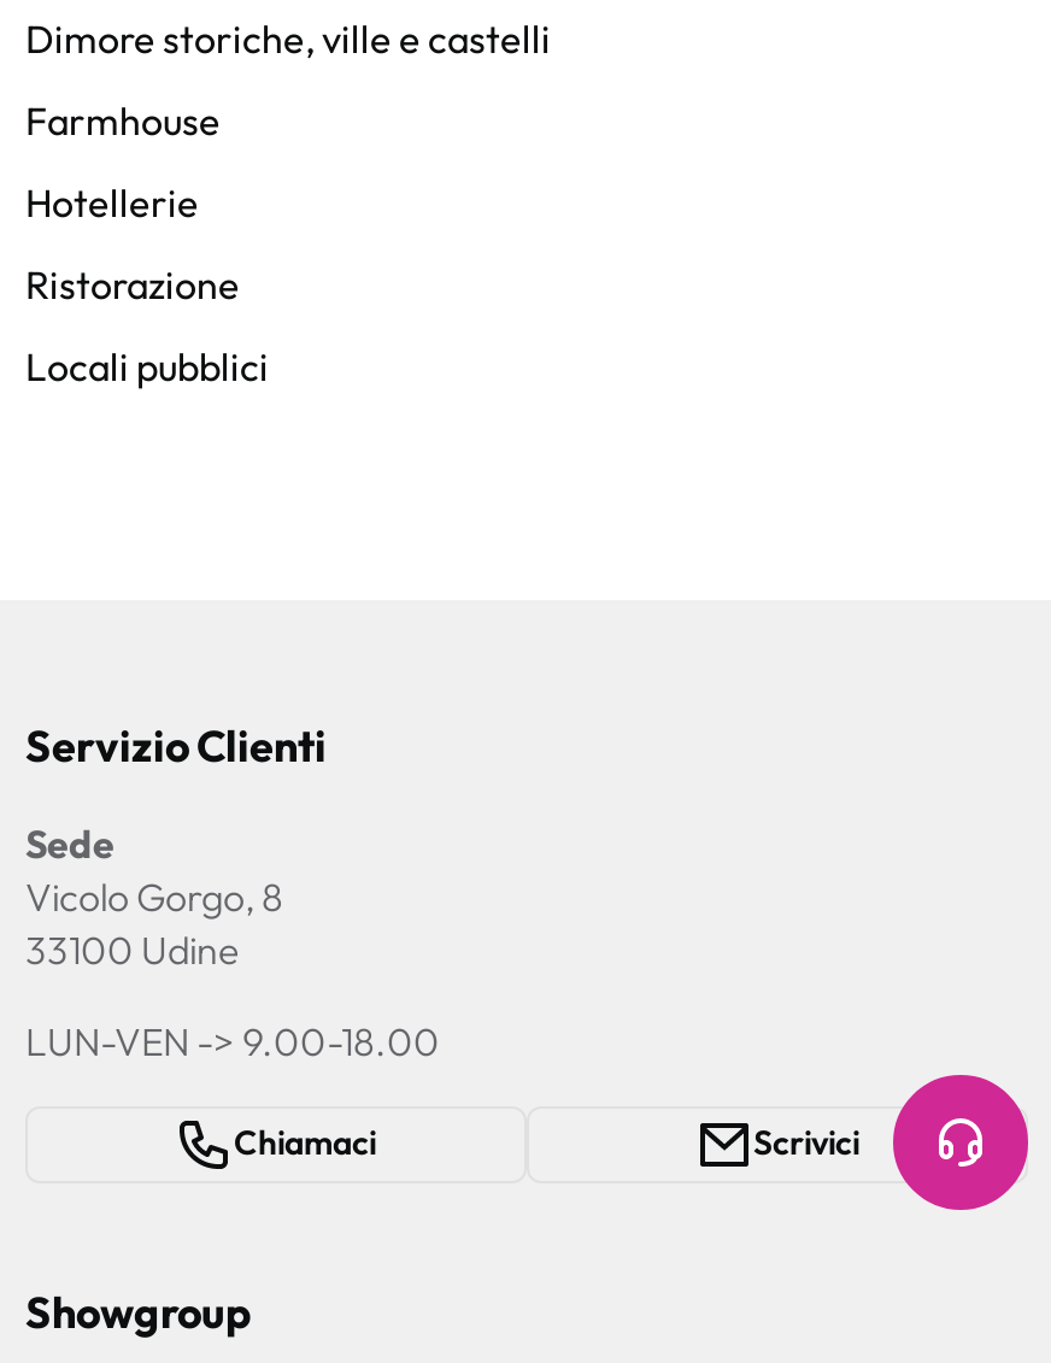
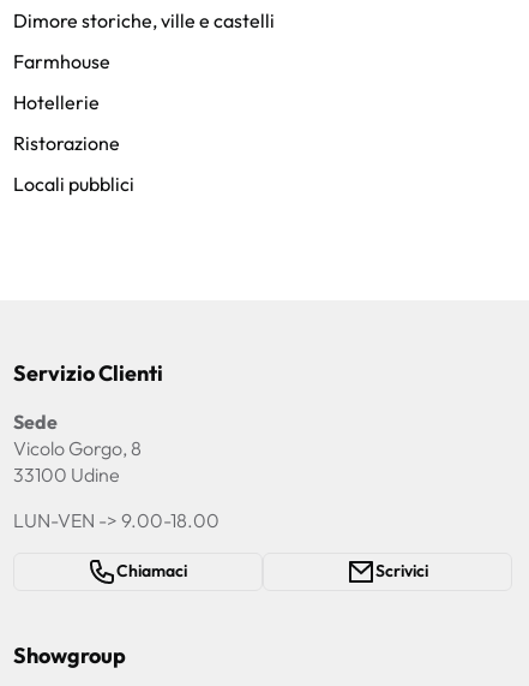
- [image]
